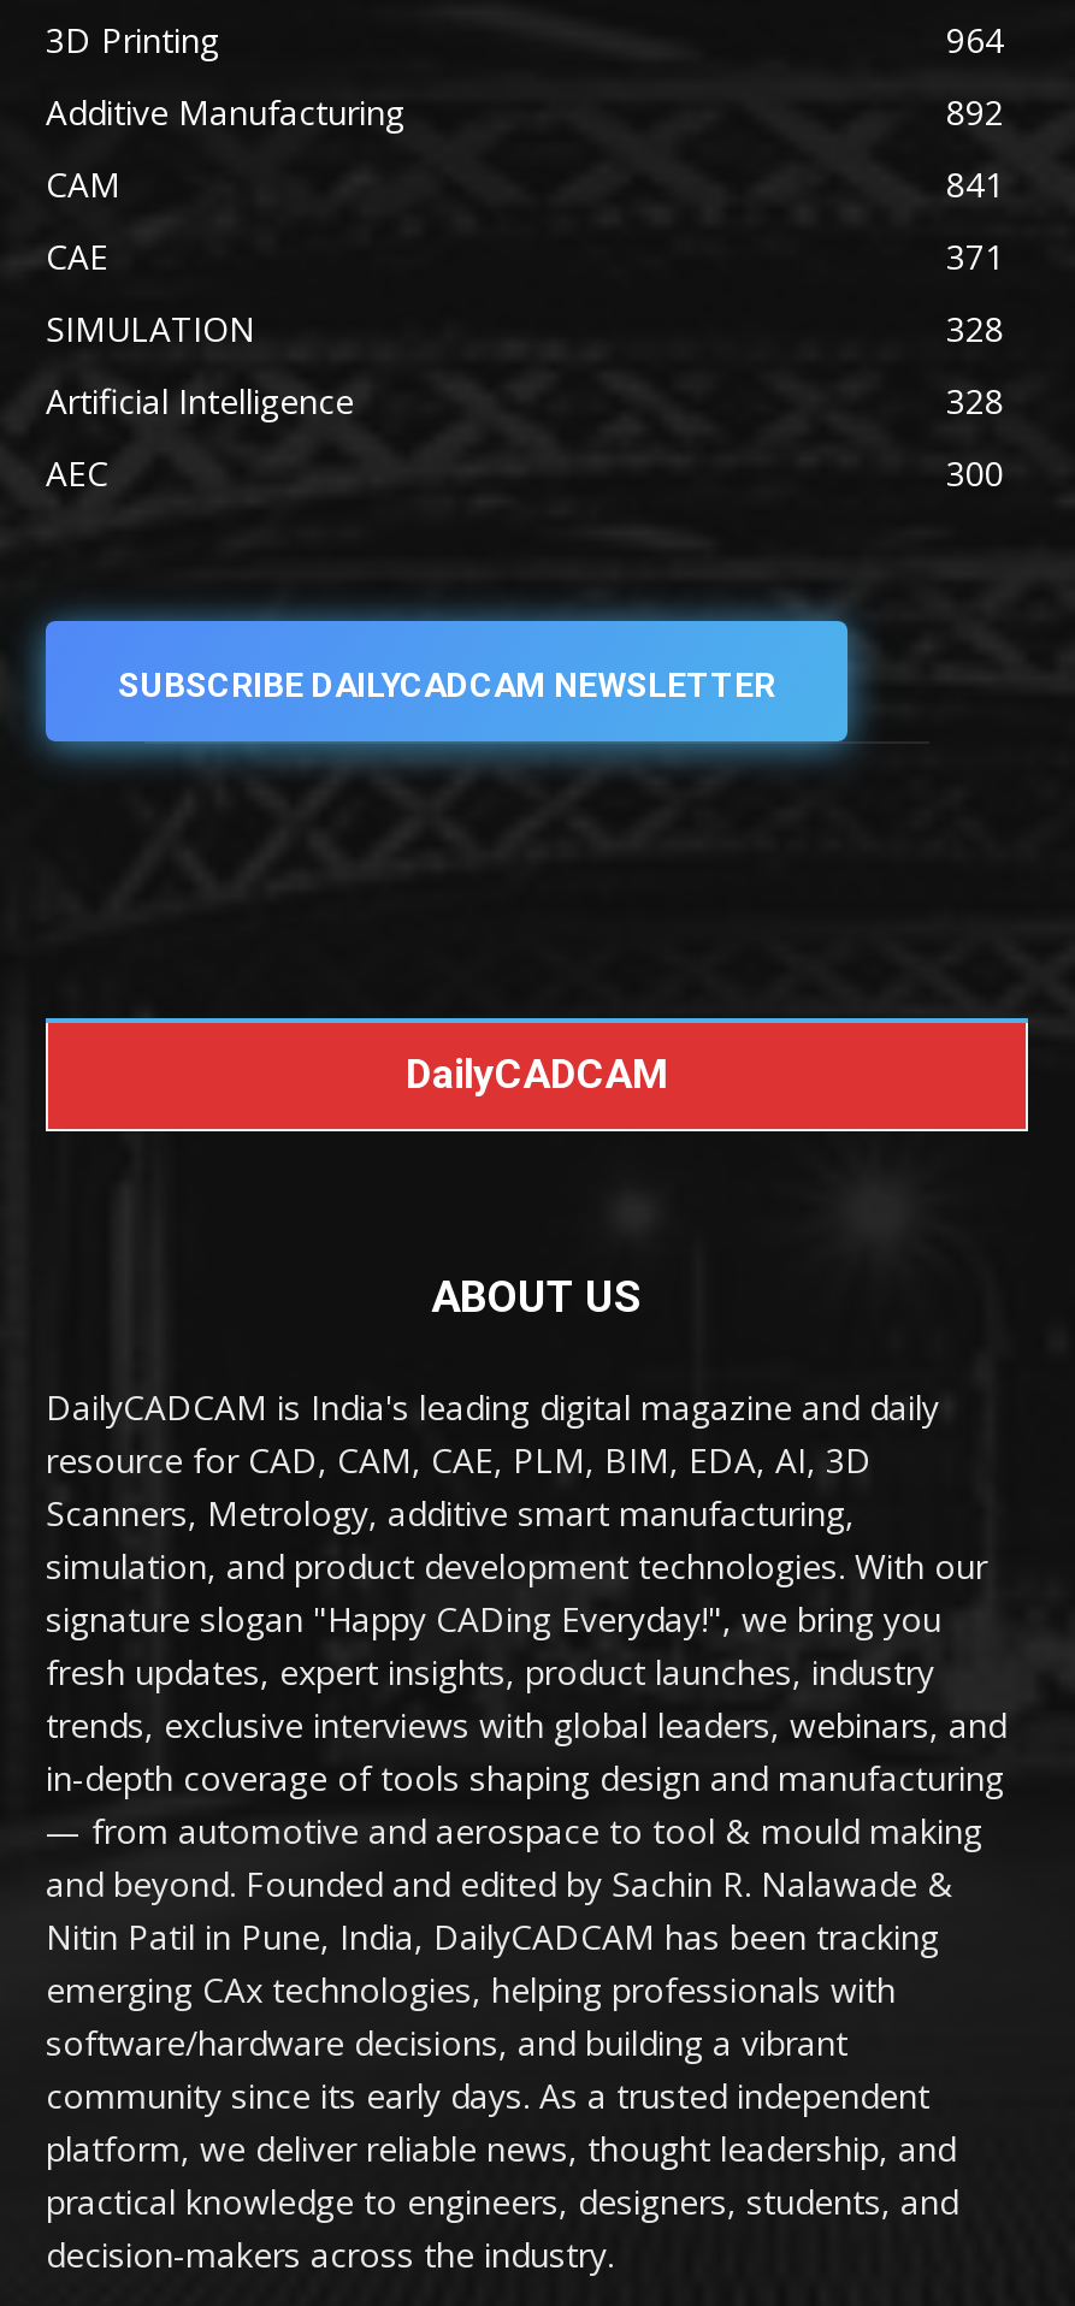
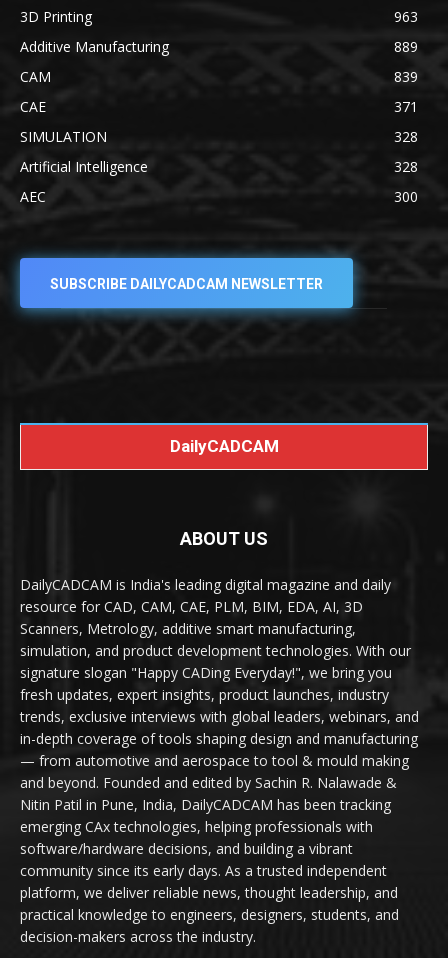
- 964
+ 963

- 892
+ 889

- 841
+ 839
